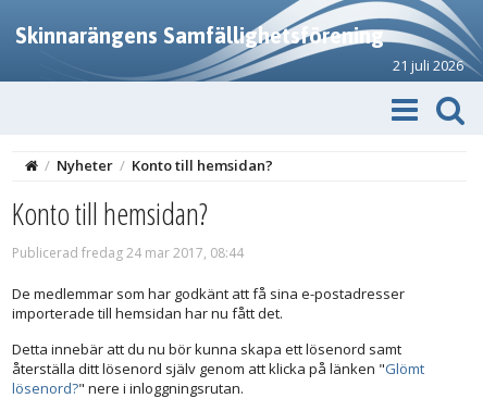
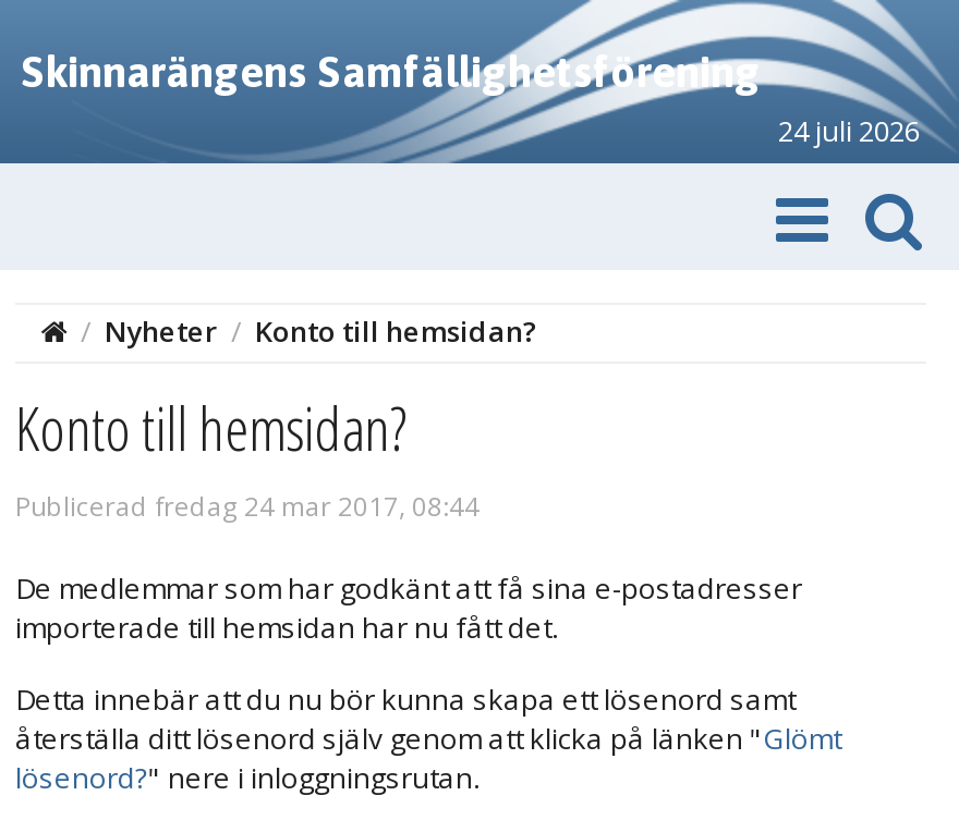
- 21 juli 2026
+ 24 juli 2026
